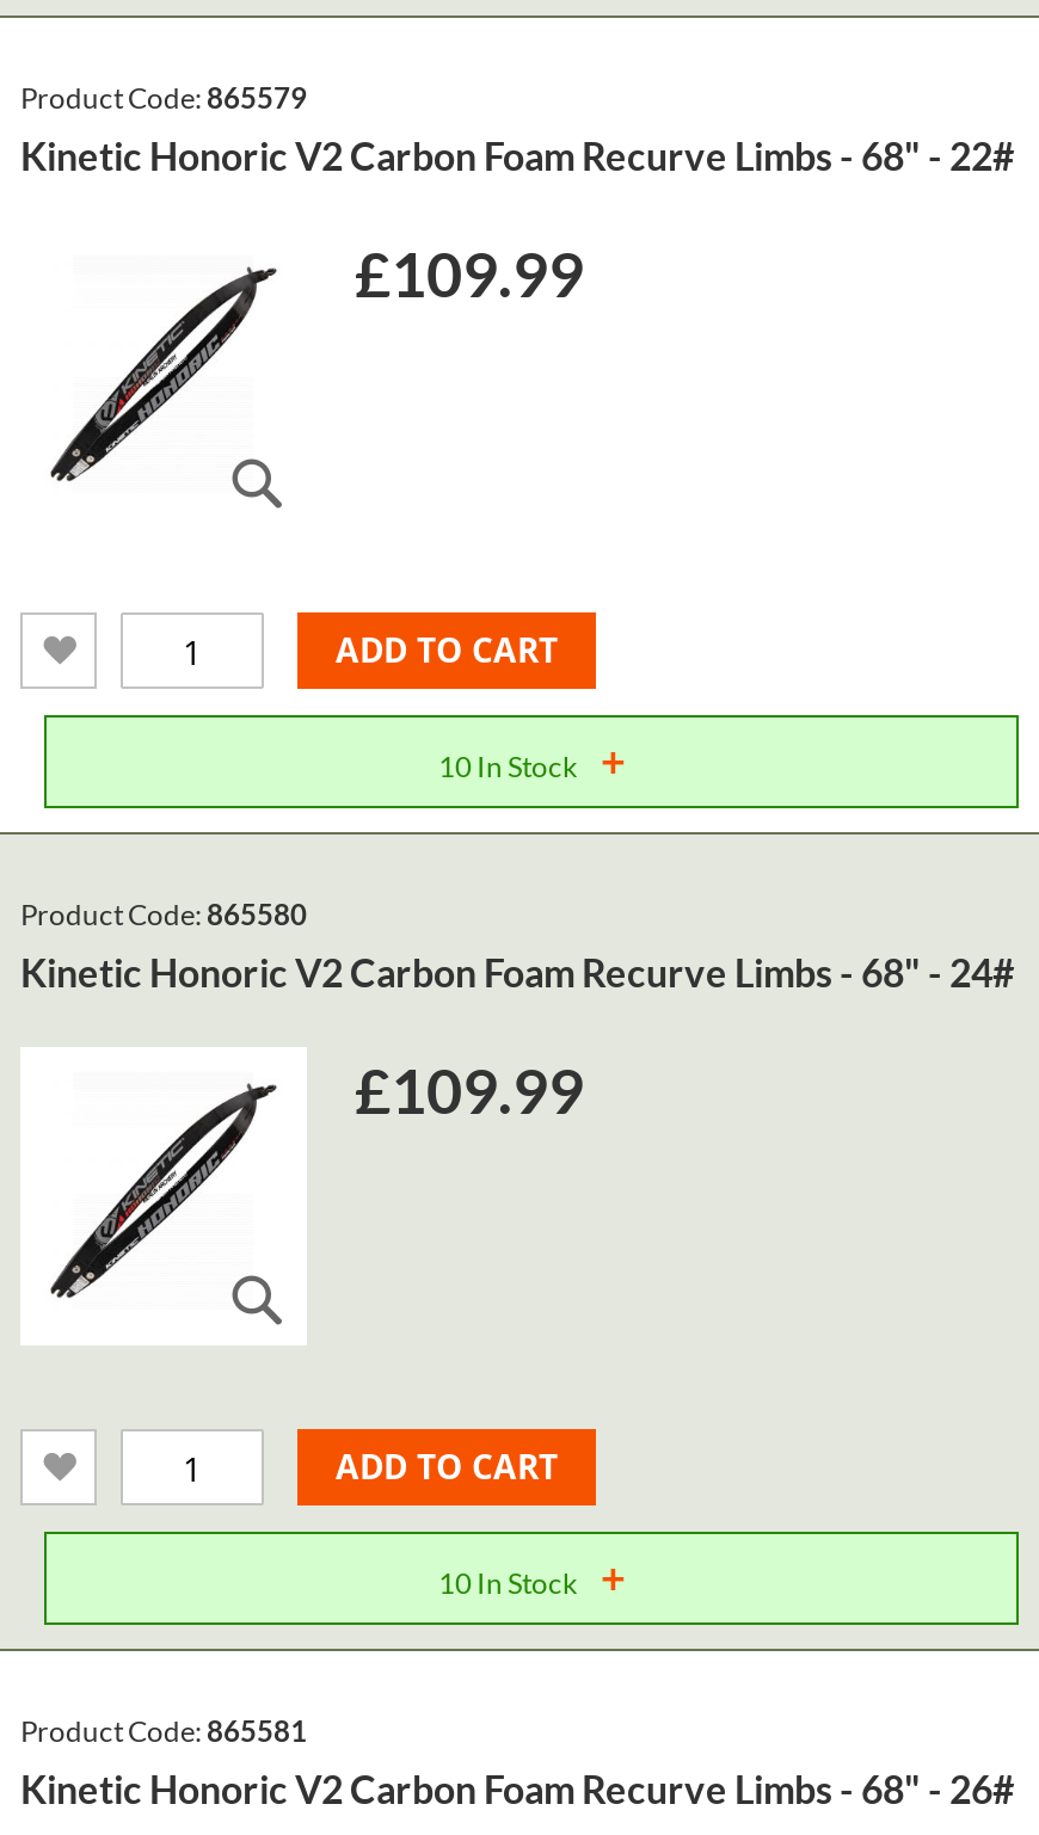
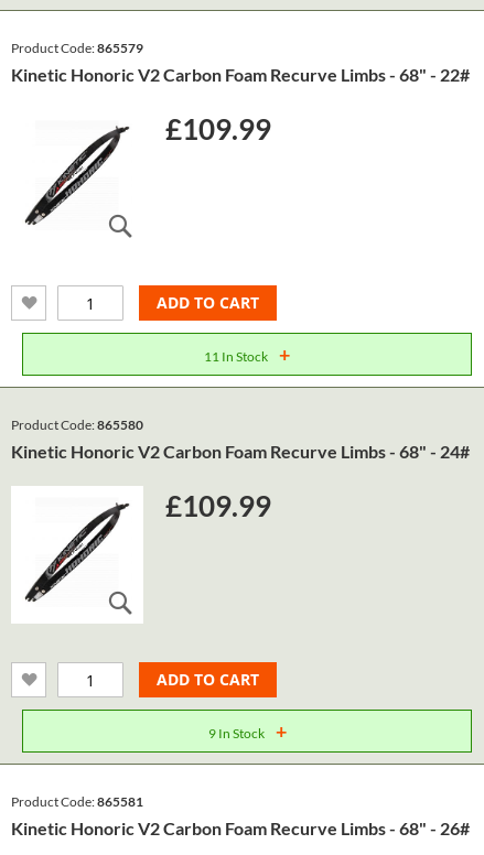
- 10 In Stock
+ 11 In Stock

- 10 In Stock
+ 9 In Stock
